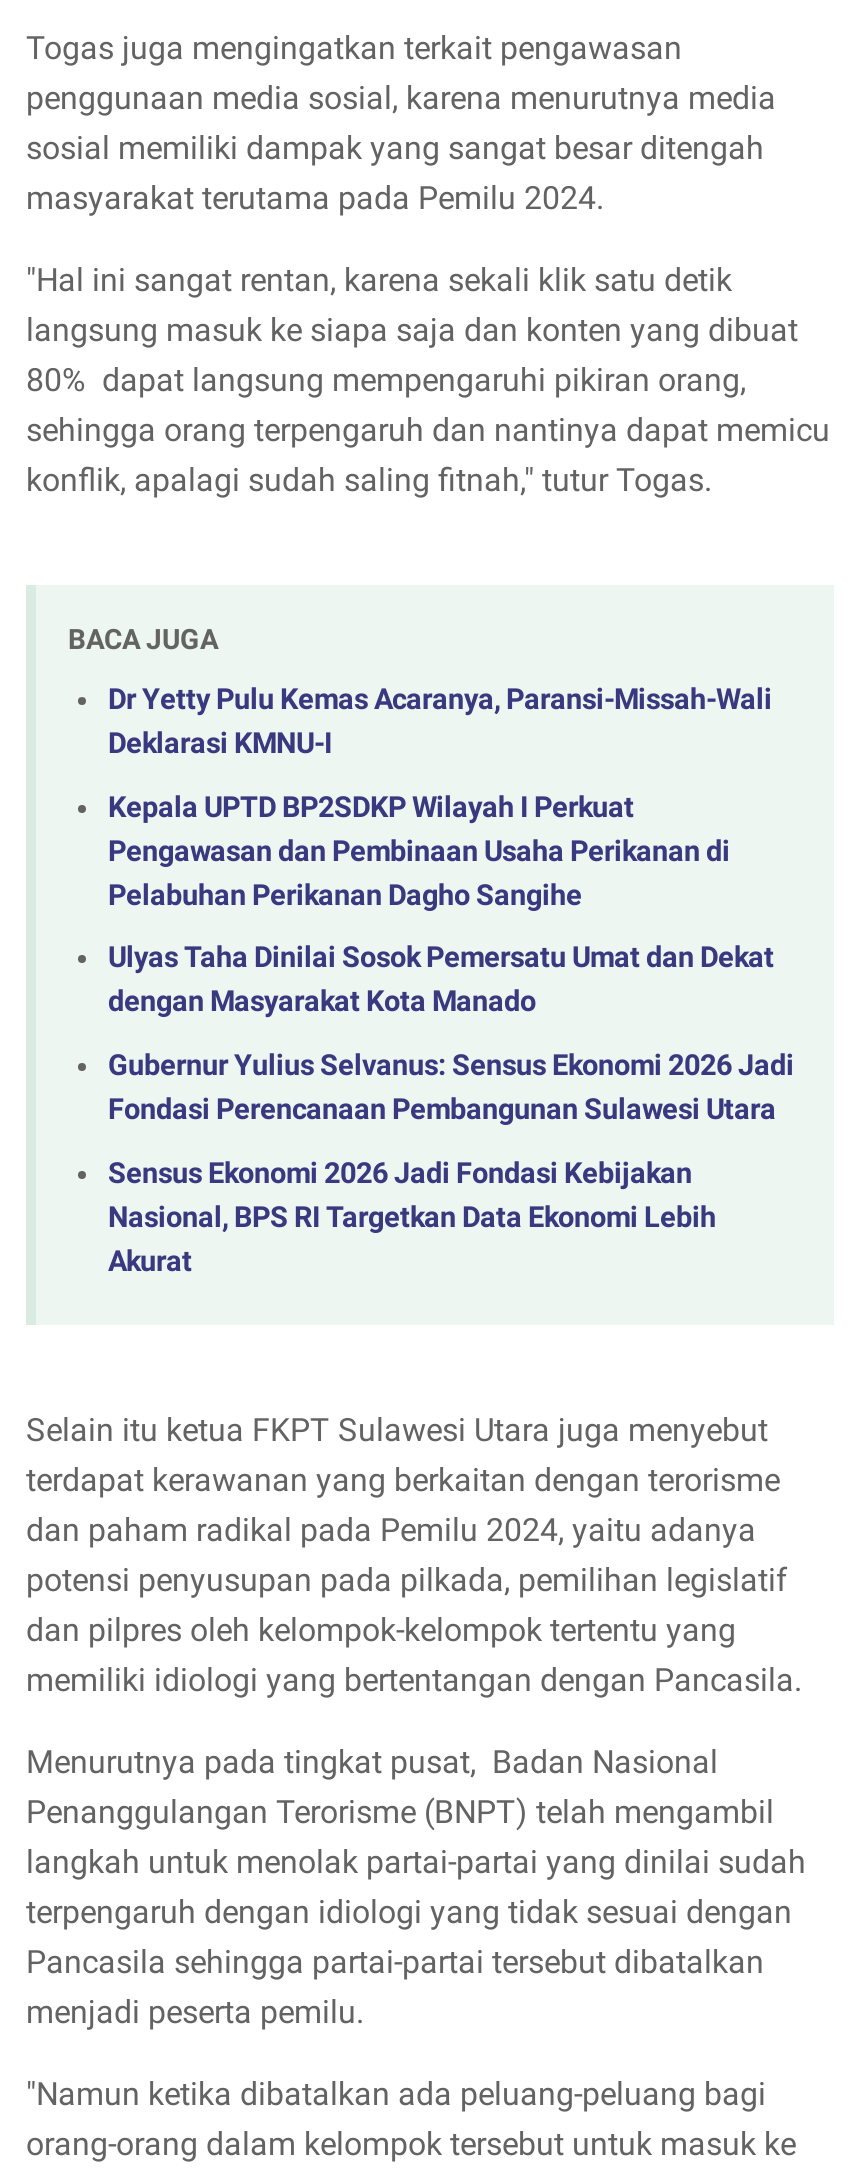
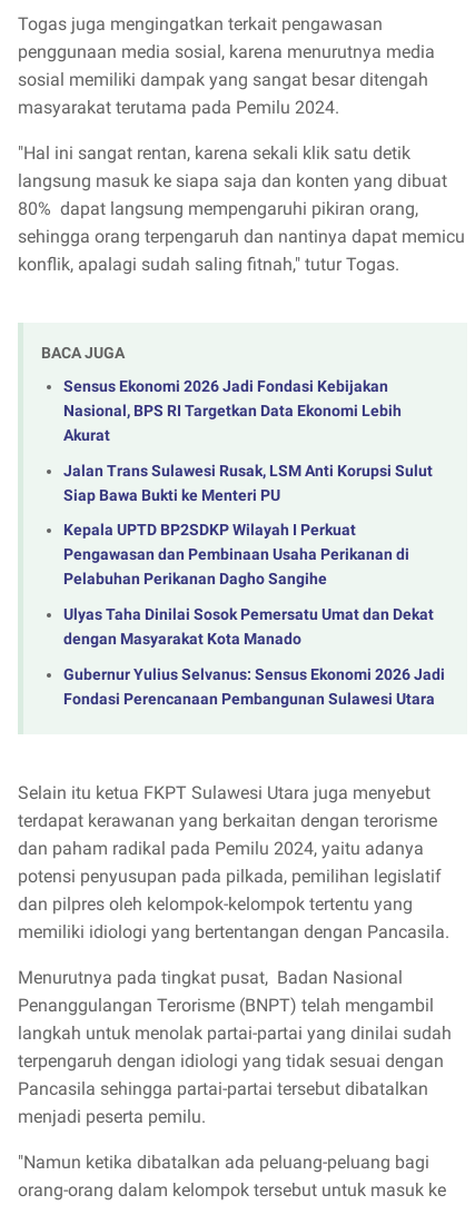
- Dr Yetty Pulu Kemas Acaranya, Paransi-Missah-Wali
- Deklarasi KMNU-I
+ Jalan Trans Sulawesi Rusak, LSM Anti Korupsi Sulut
+ Siap Bawa Bukti ke Menteri PU

moved down: Kepala UPTD BP2SDKP Wilayah I Perkuat | Pengawasan dan Pembinaan Usaha Perikanan di | Pelabuhan Perikanan Dagho Sangihe | Ulyas Taha Dinilai Sosok Pemersatu Umat dan Dekat | dengan Masyarakat Kota Manado | Gubernur Yulius Selvanus: Sensus Ekonomi 2026 Jadi | Fondasi Perencanaan Pembangunan Sulawesi Utara

moved up: Sensus Ekonomi 2026 Jadi Fondasi Kebijakan | Nasional, BPS RI Targetkan Data Ekonomi Lebih | Akurat
